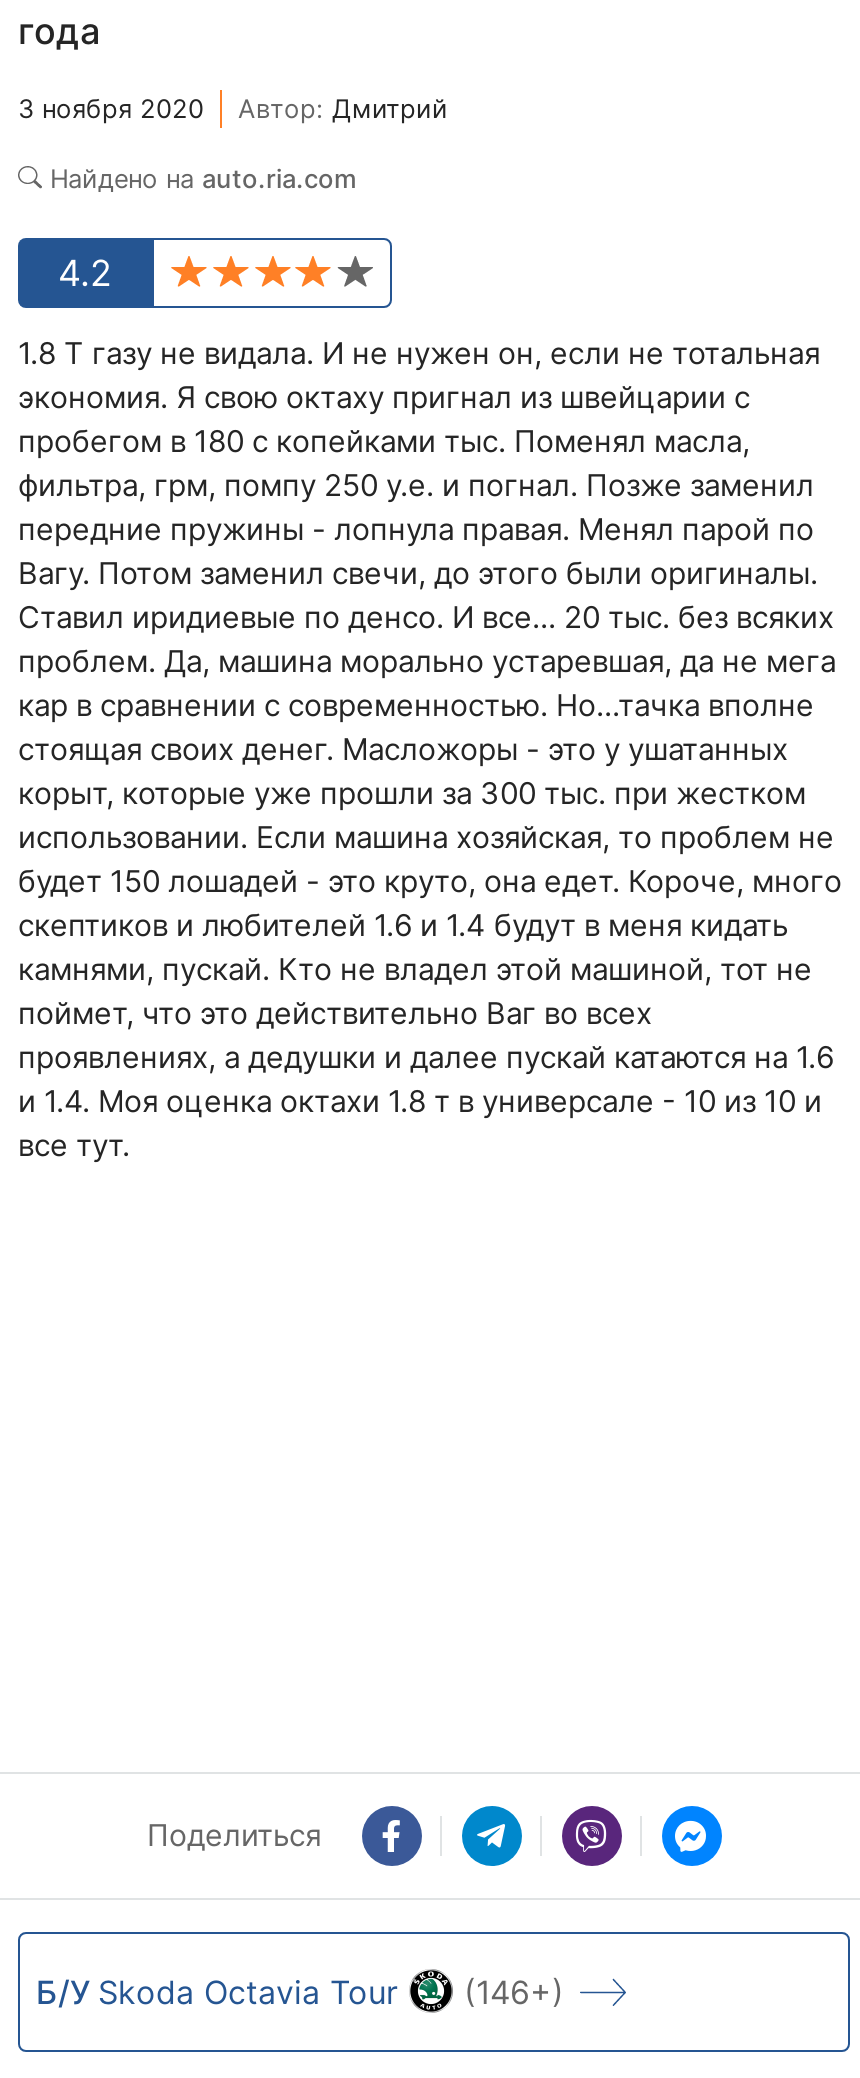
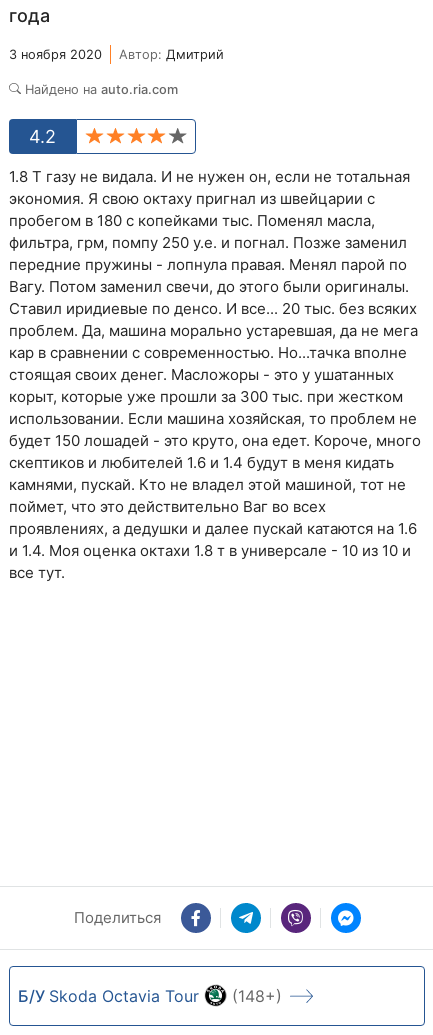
- Б/У Skoda Octavia Tour (146+)
+ Б/У Skoda Octavia Tour (148+)
